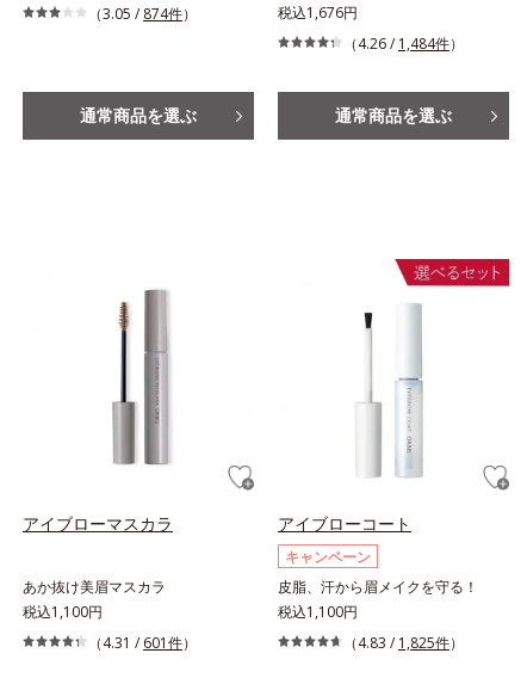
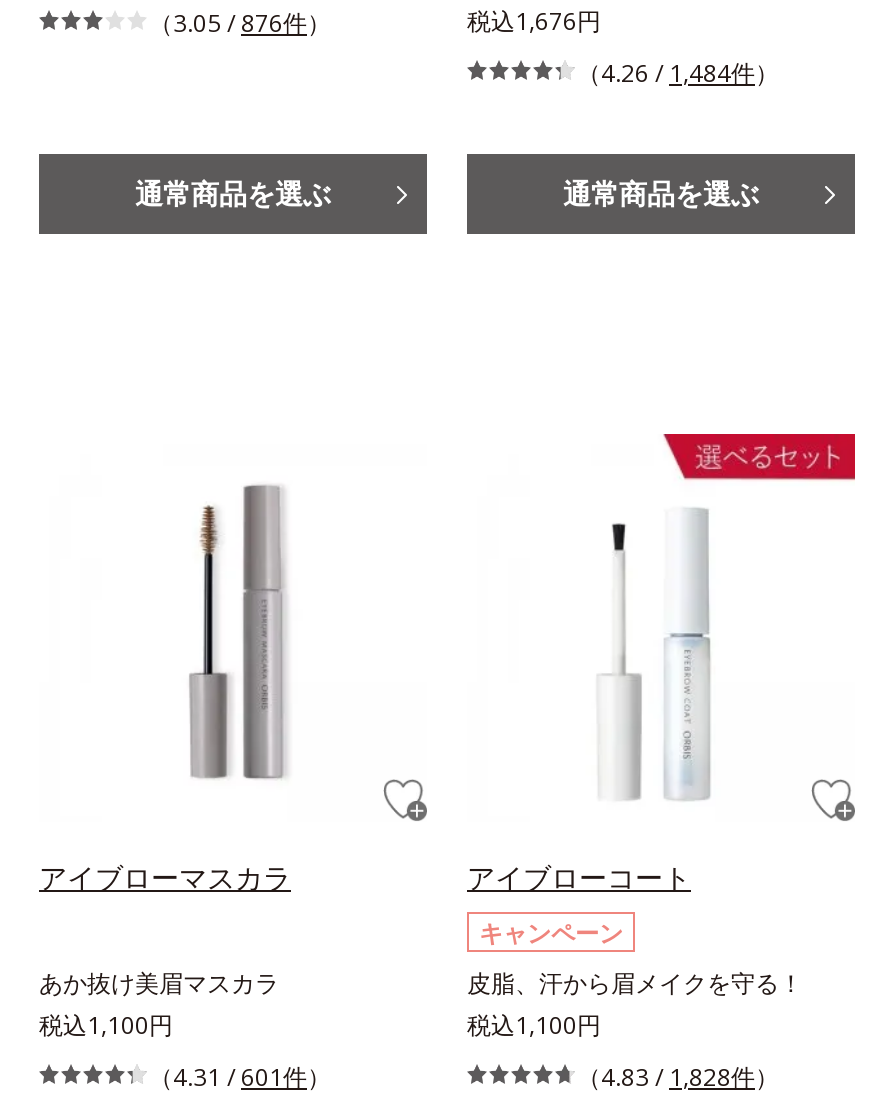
- （3.05 / 874件）
+ （3.05 / 876件）

- （4.83 / 1,825件）
+ （4.83 / 1,828件）
